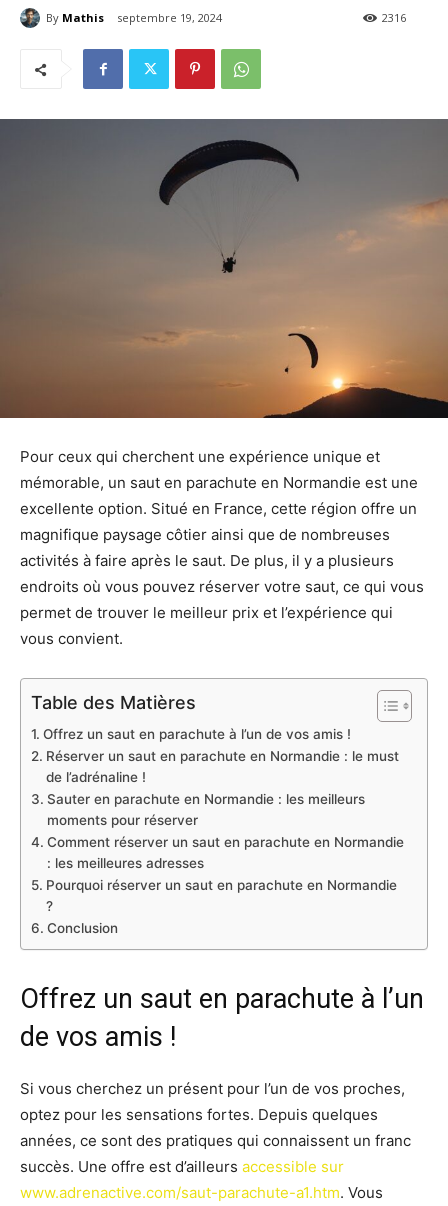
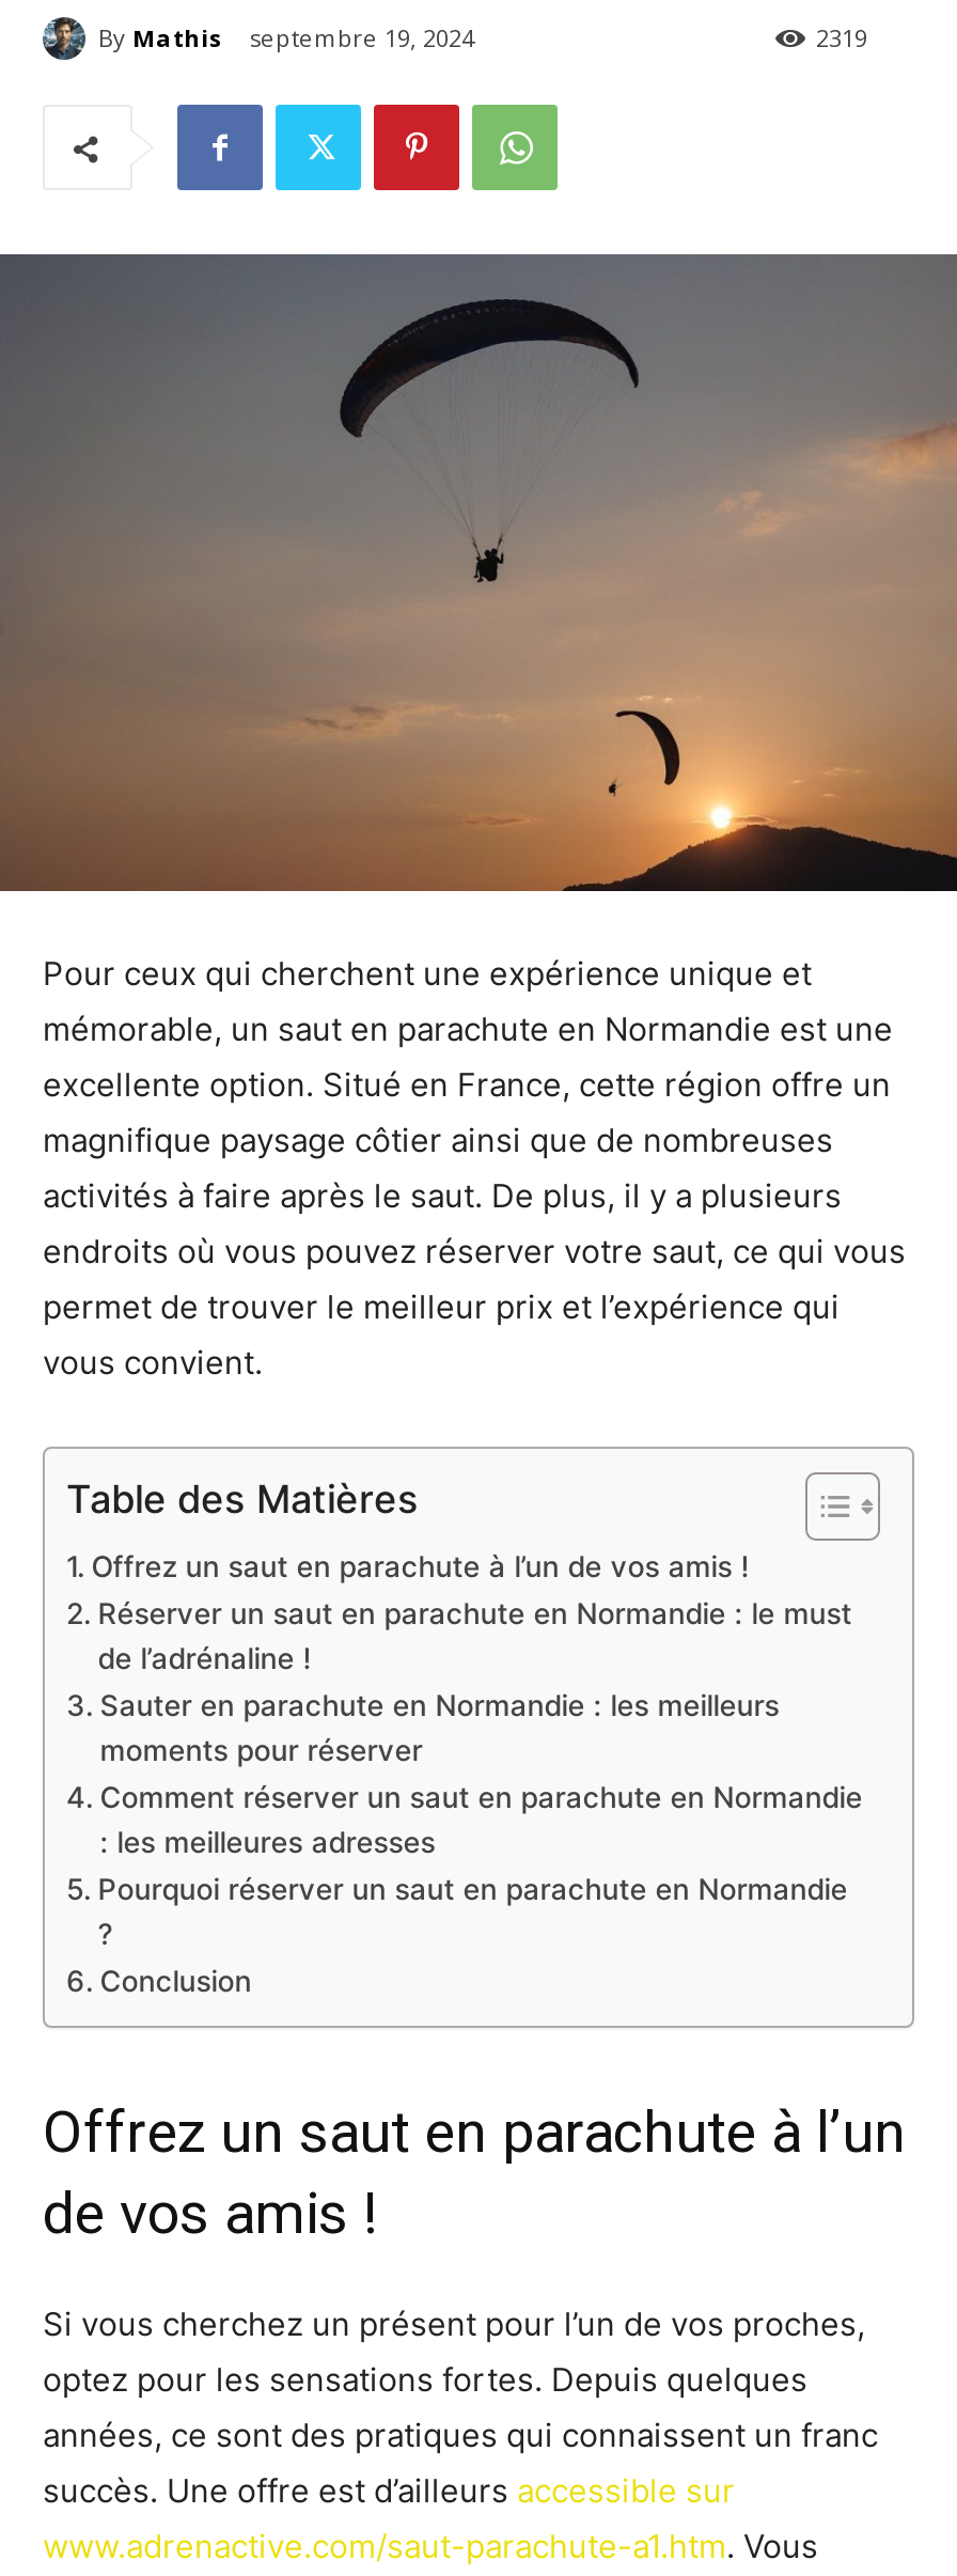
- 2316
+ 2319
